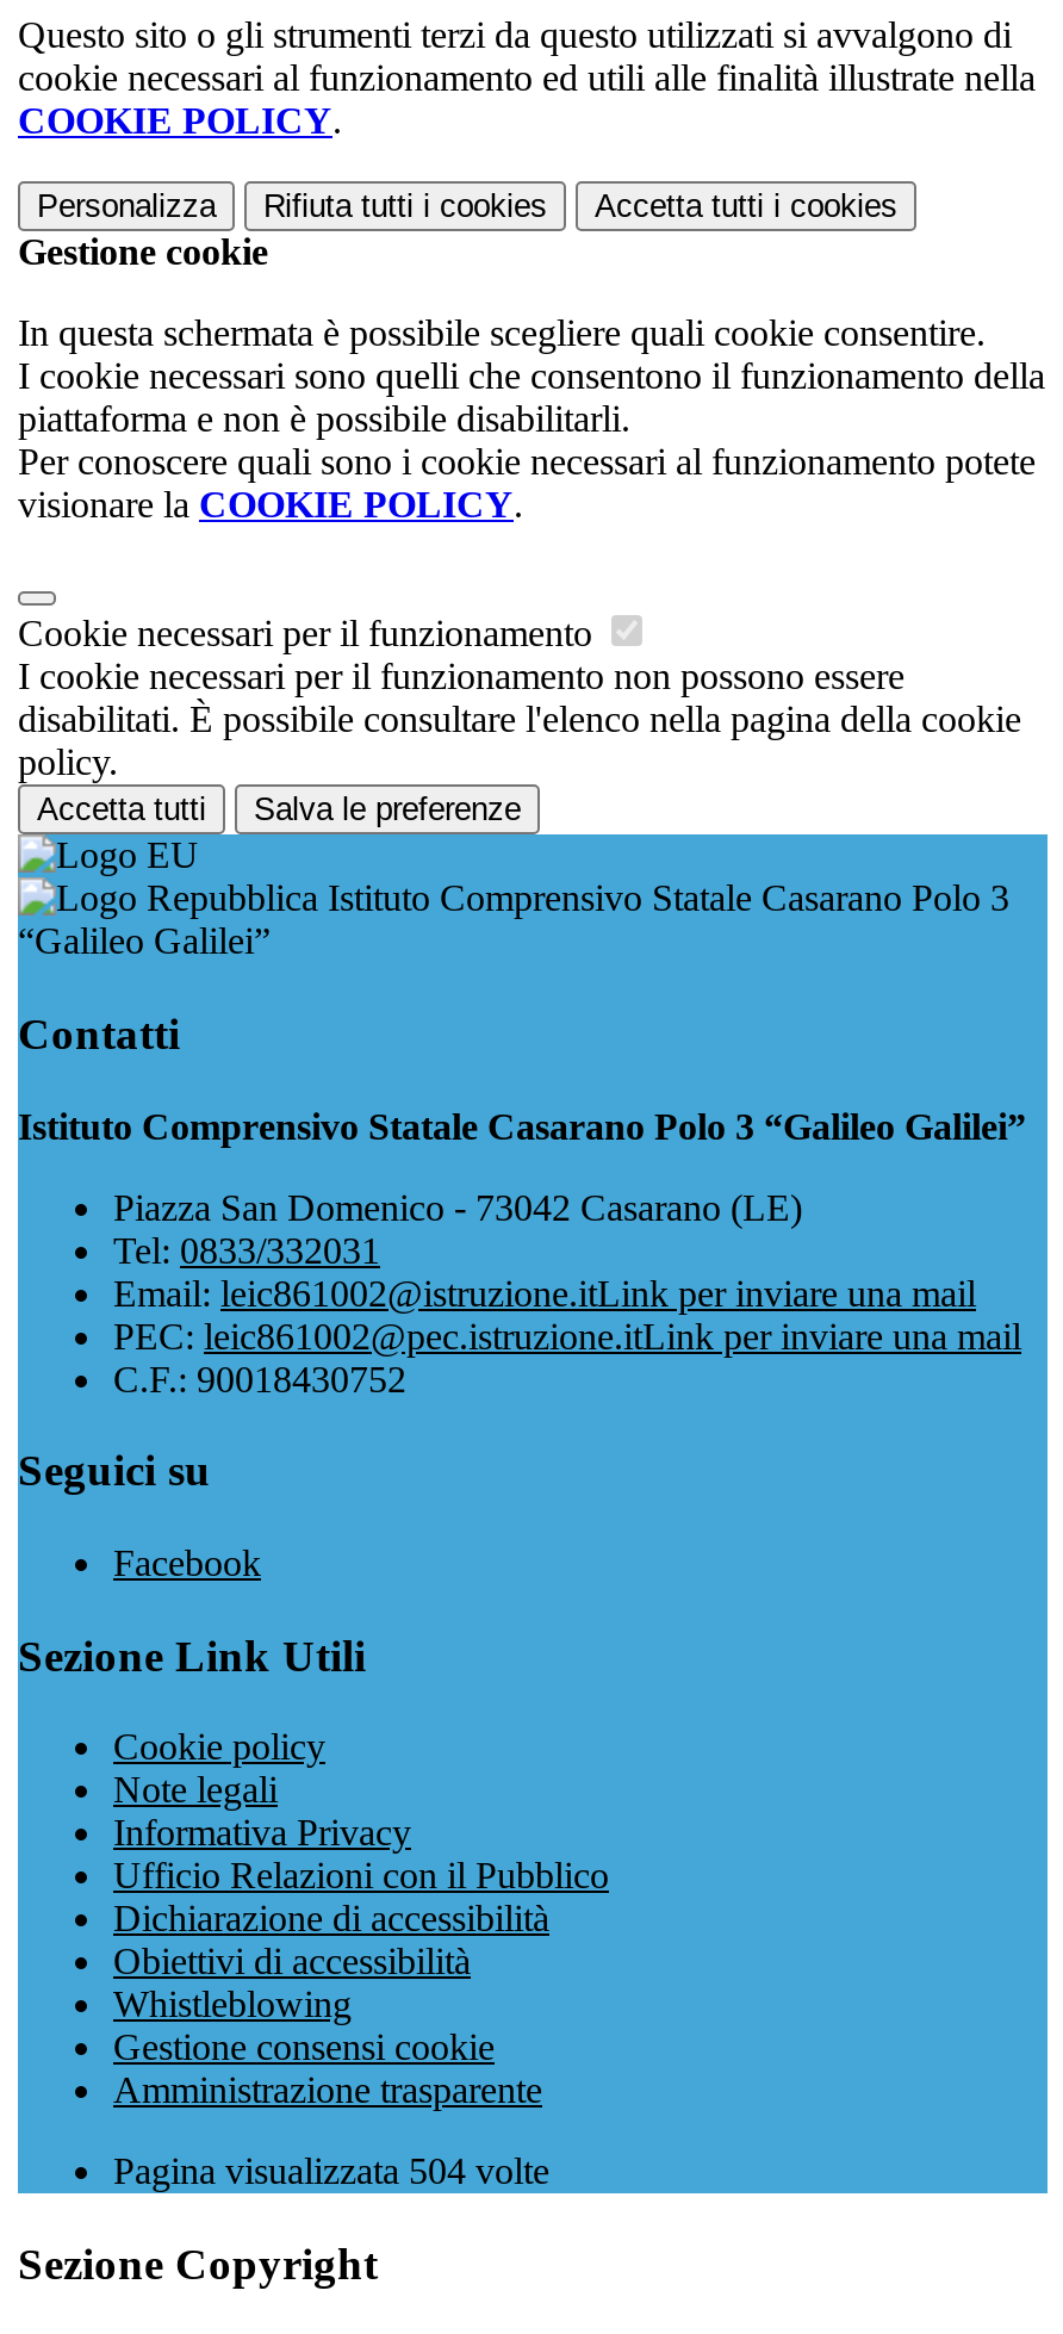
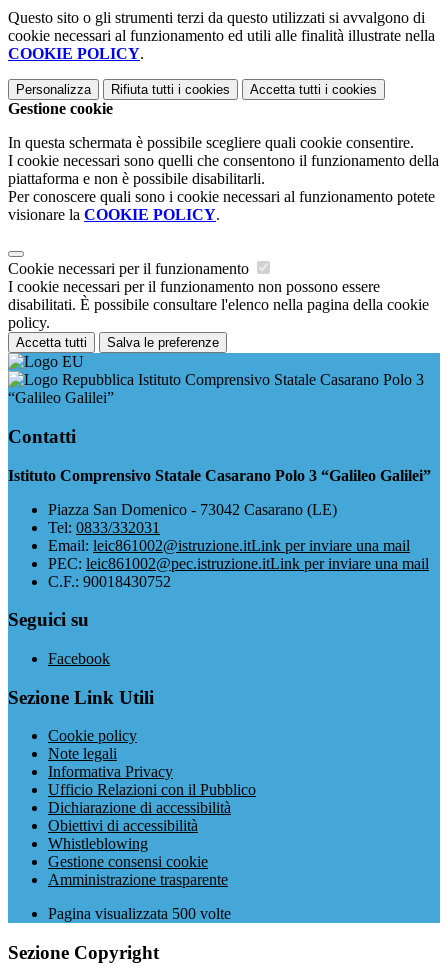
- Pagina visualizzata 504 volte
+ Pagina visualizzata 500 volte
